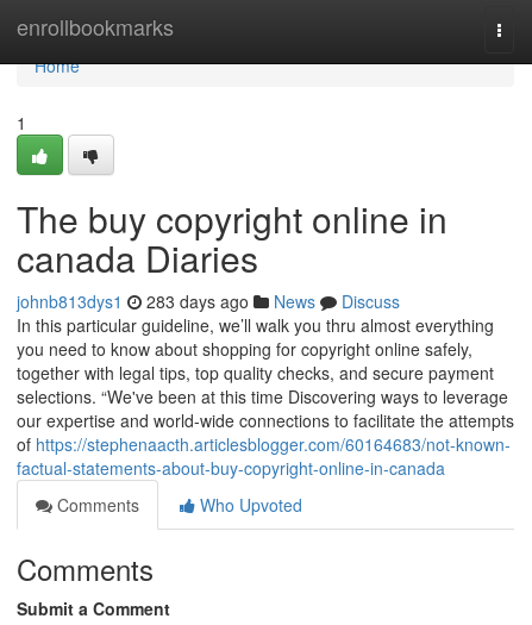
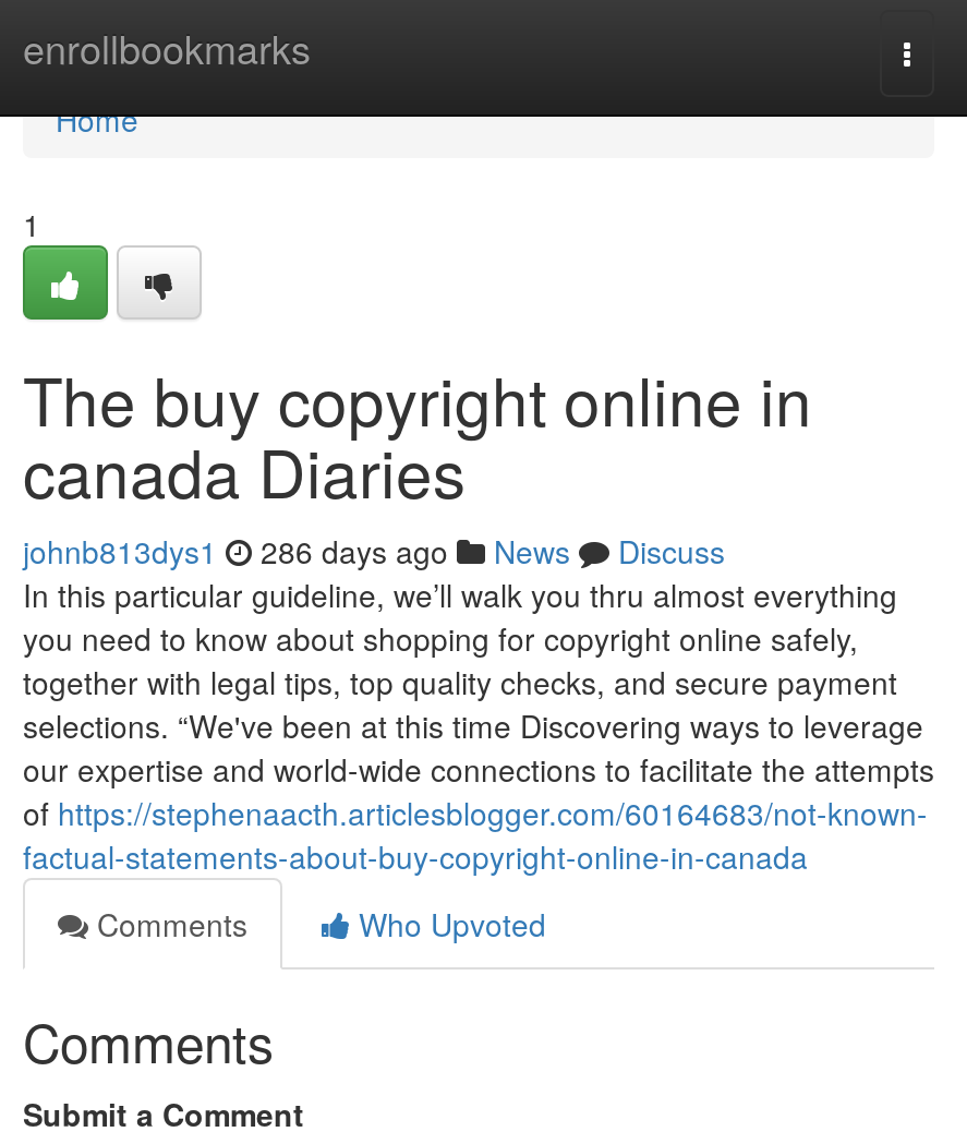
- johnb813dys1 283 days ago News Discuss
+ johnb813dys1 286 days ago News Discuss
